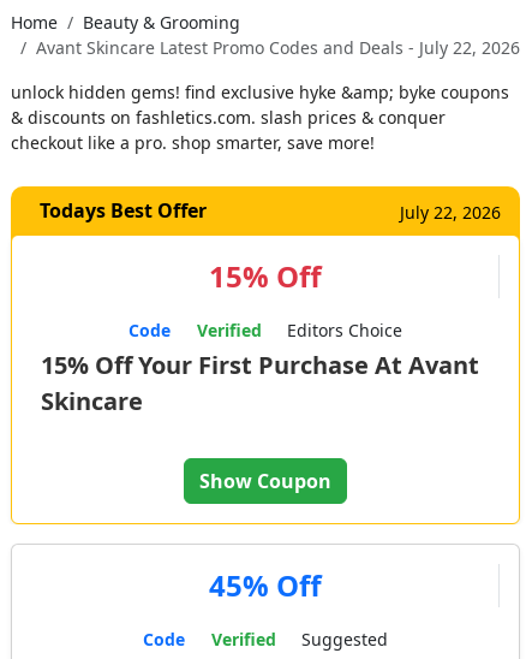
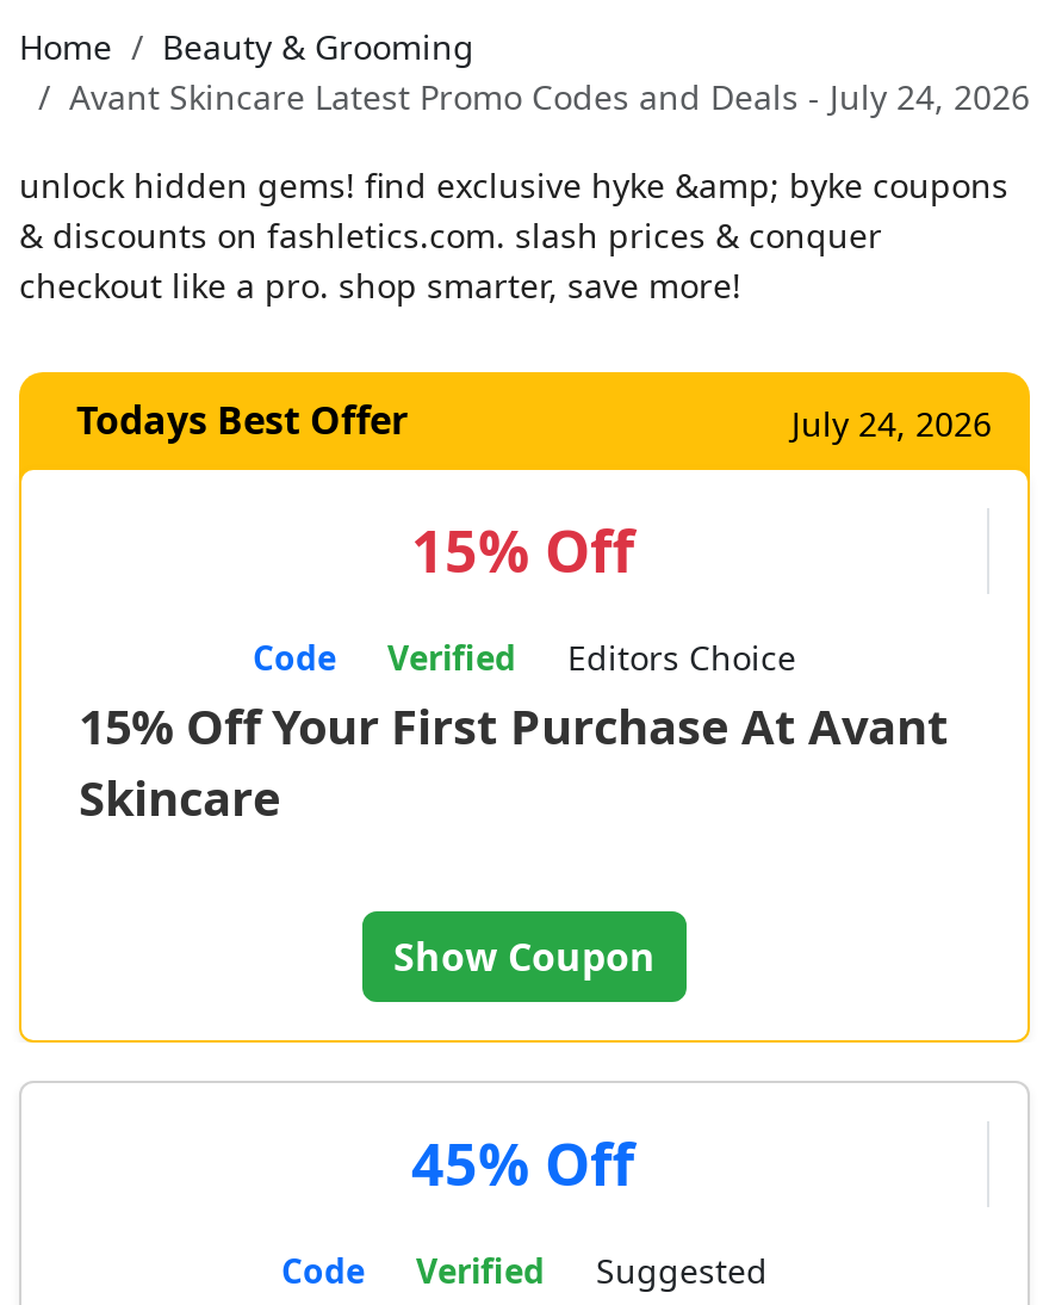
- Avant Skincare Latest Promo Codes and Deals - July 22, 2026
+ Avant Skincare Latest Promo Codes and Deals - July 24, 2026

- July 22, 2026
+ July 24, 2026
